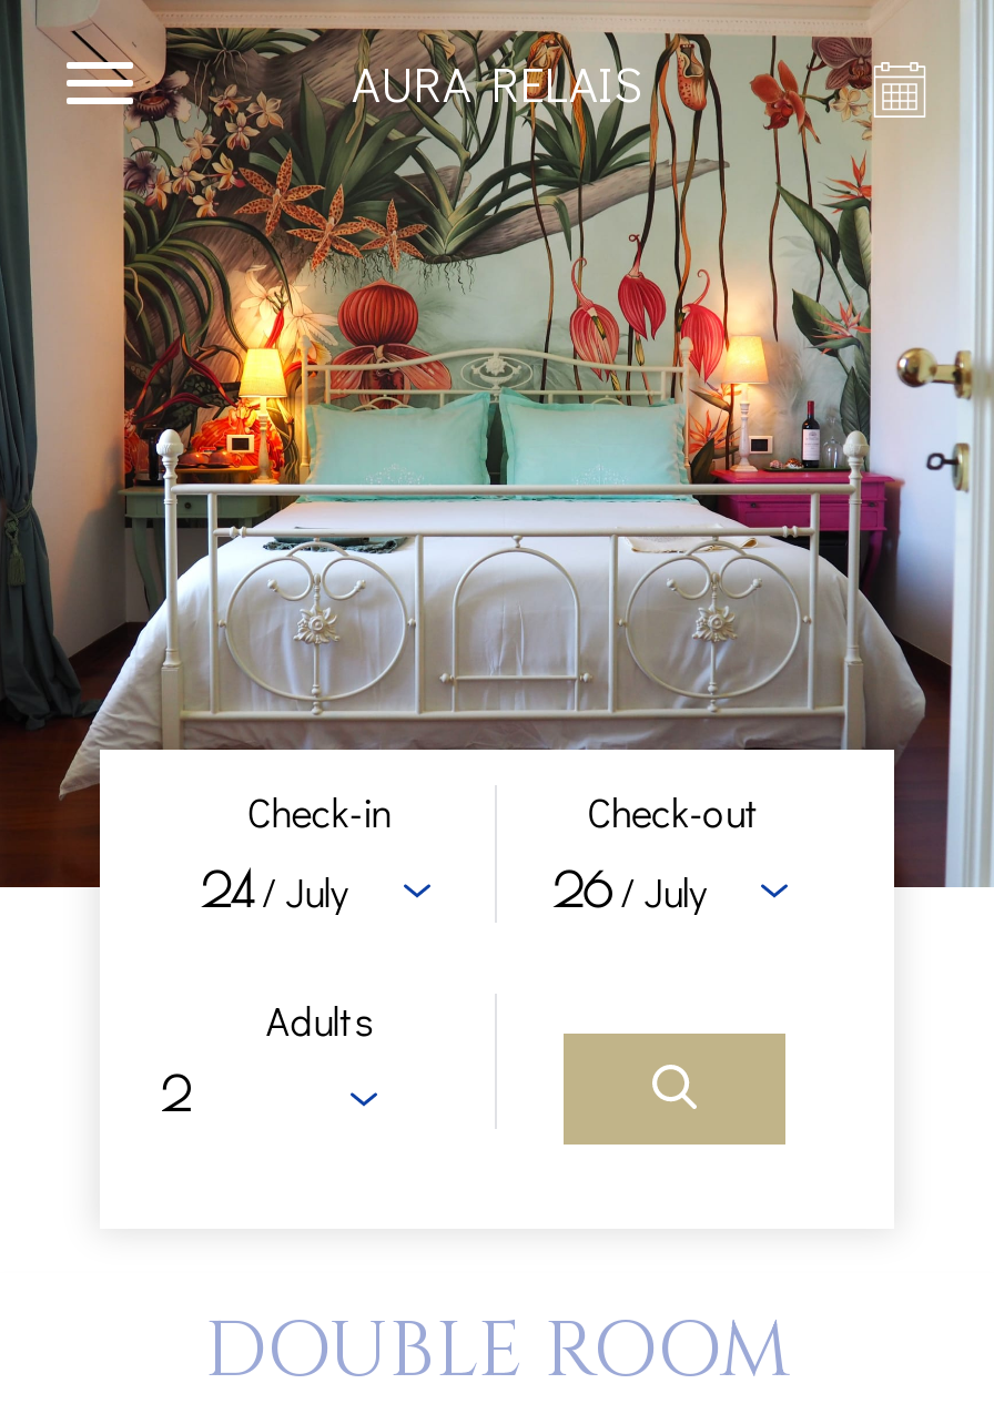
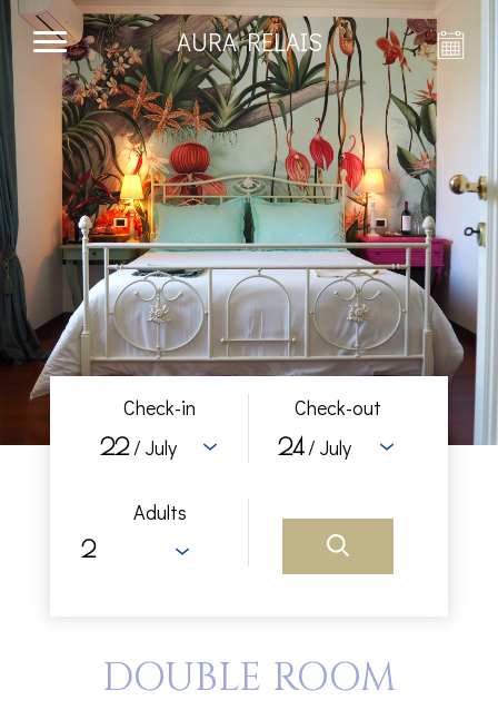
- 24 / July
+ 22 / July

- 26 / July
+ 24 / July
